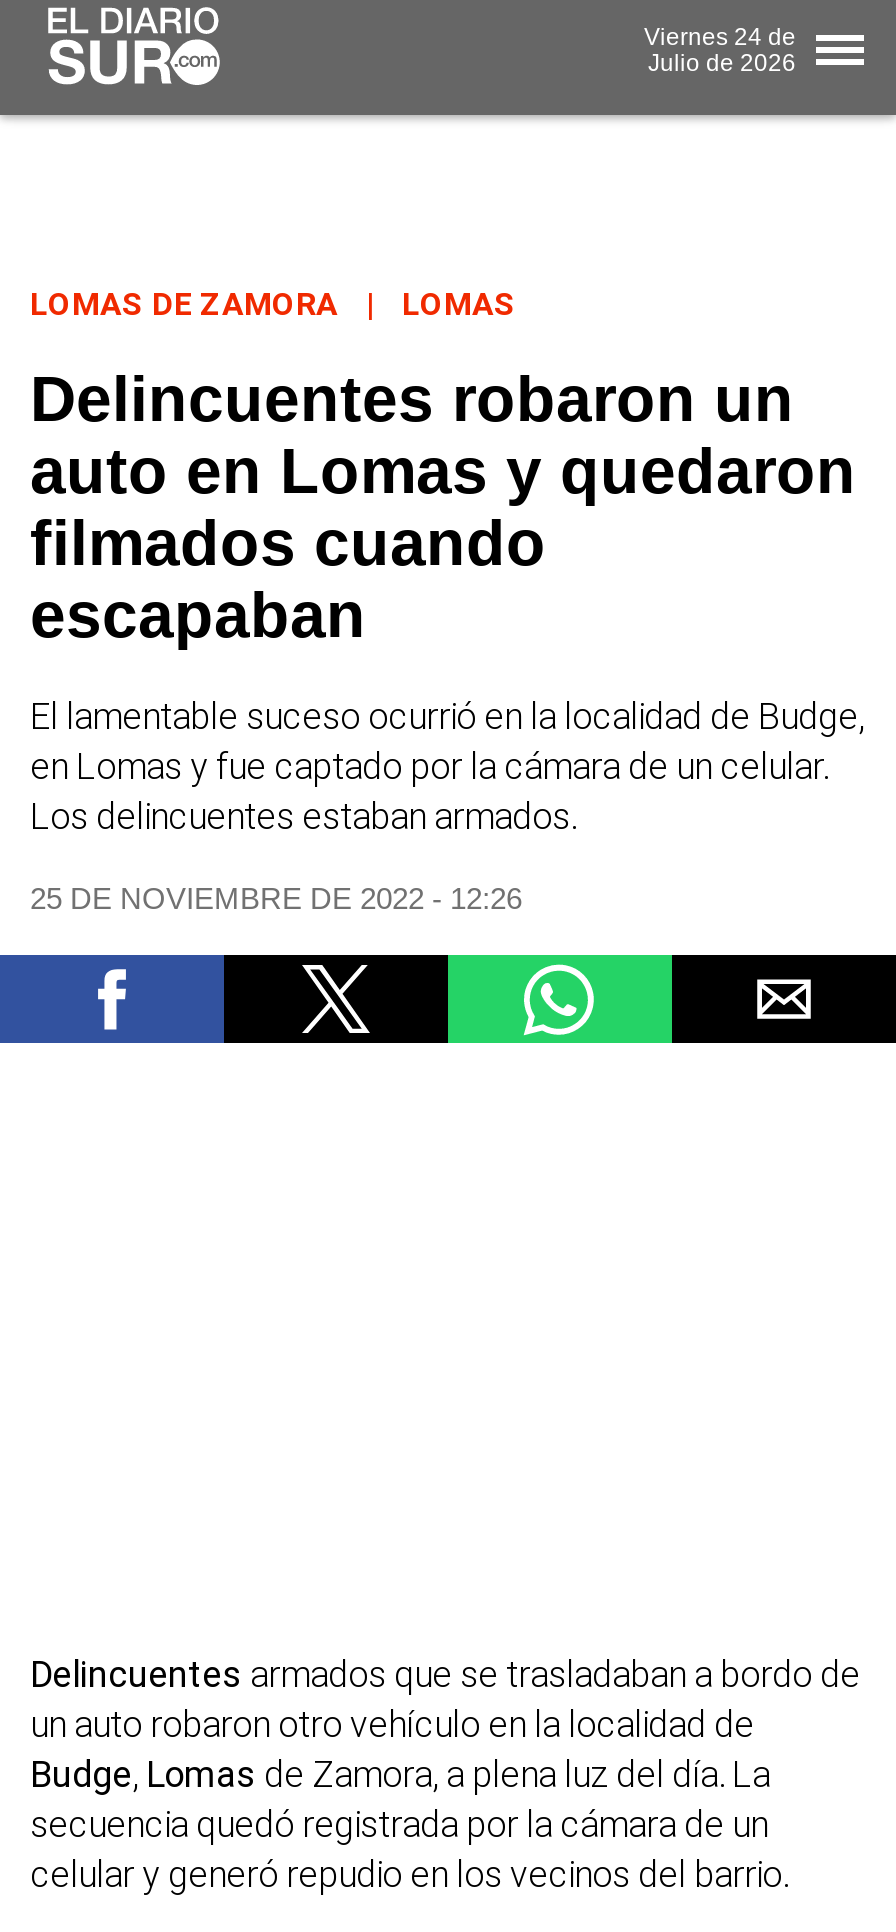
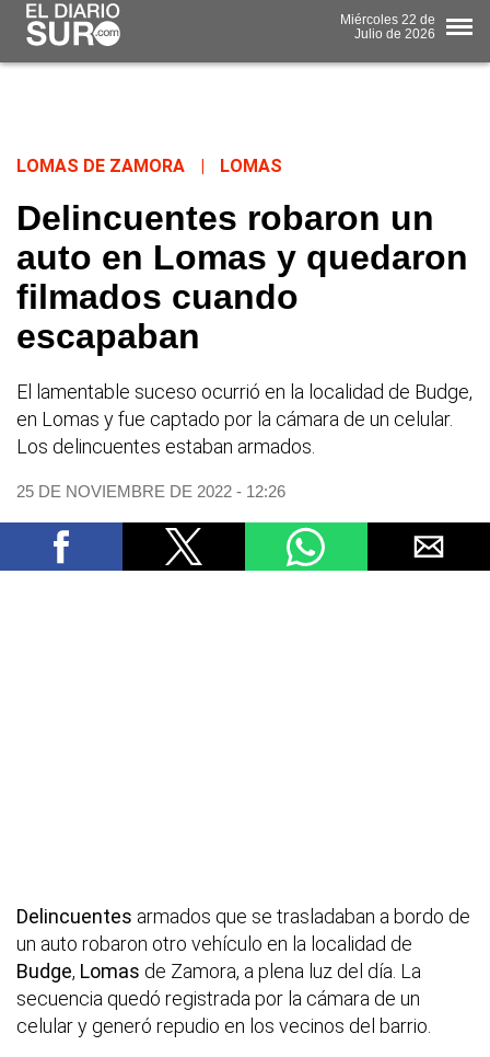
- Viernes 24 de
+ Miércoles 22 de
